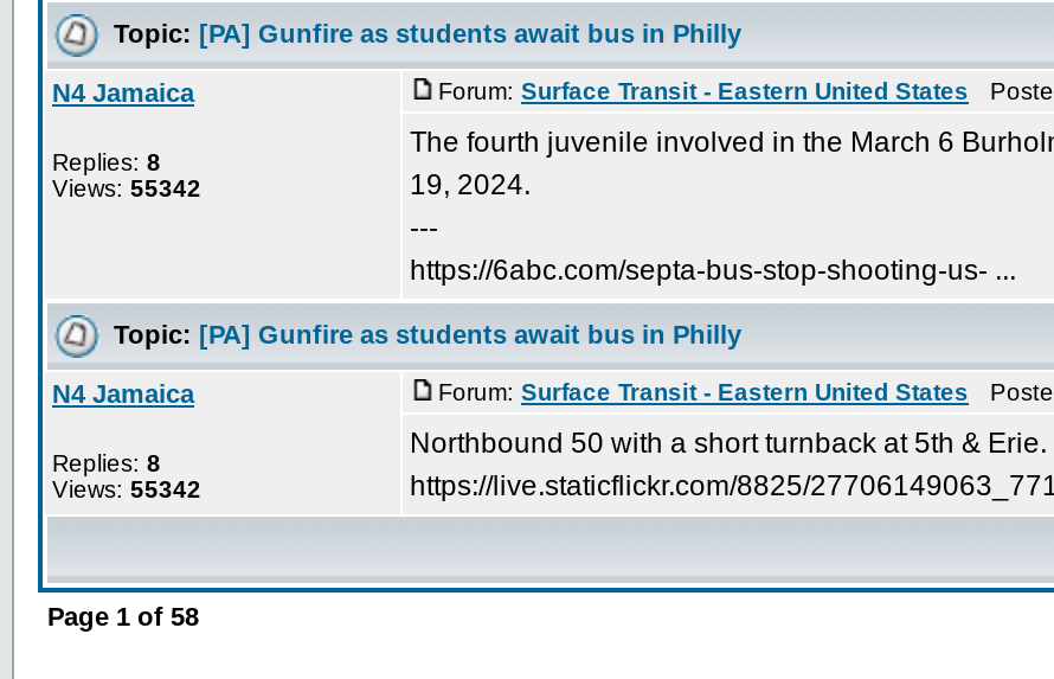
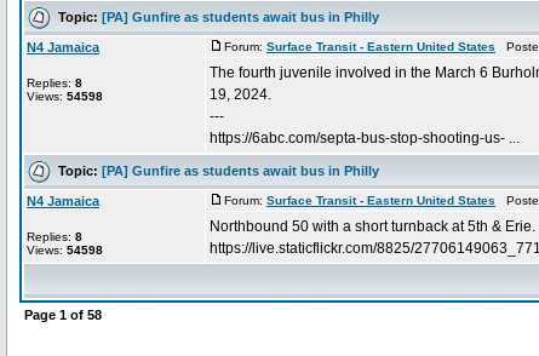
- Views: 55342
+ Views: 54598

- Views: 55342
+ Views: 54598
